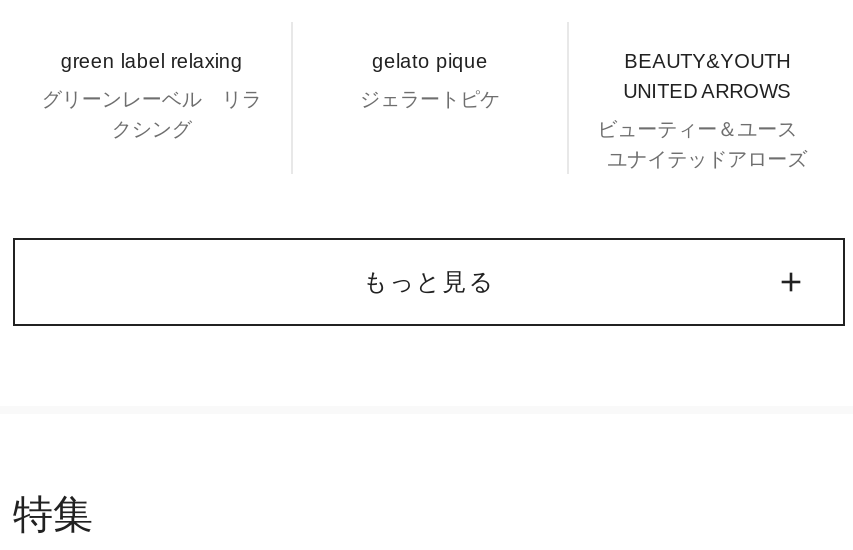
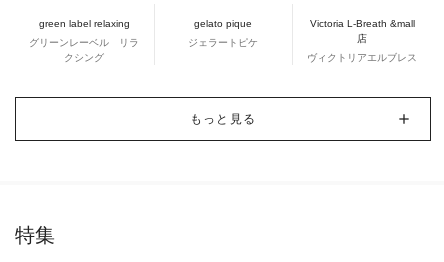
- BEAUTY&YOUTH
- UNITED ARROWS
+ Victoria L-Breath &mall
+ 店

- ビューティー＆ユース
- ユナイテッドアローズ
+ ヴィクトリアエルブレス
